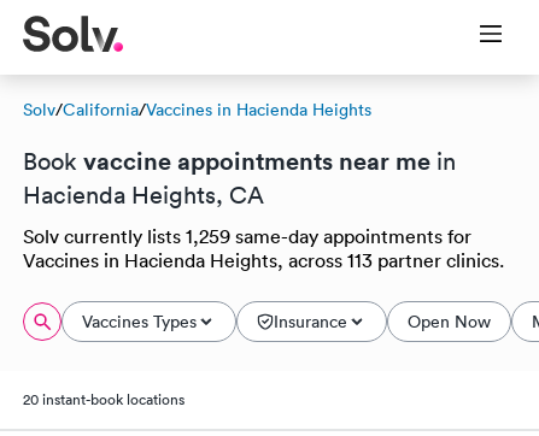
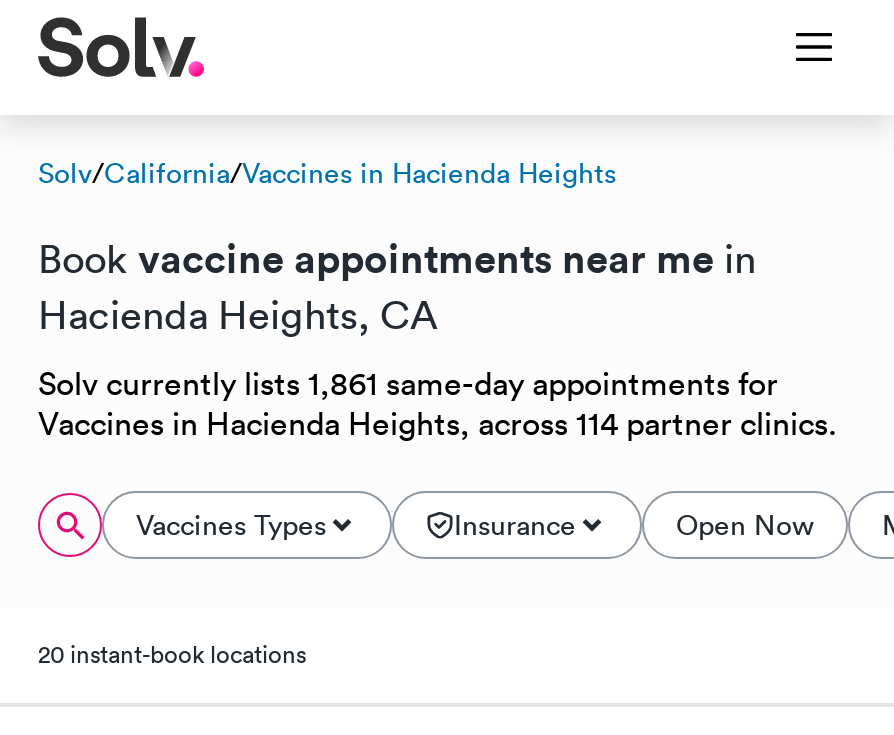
- Solv currently lists 1,259 same-day appointments for
+ Solv currently lists 1,861 same-day appointments for

- Vaccines in Hacienda Heights, across 113 partner clinics.
+ Vaccines in Hacienda Heights, across 114 partner clinics.
